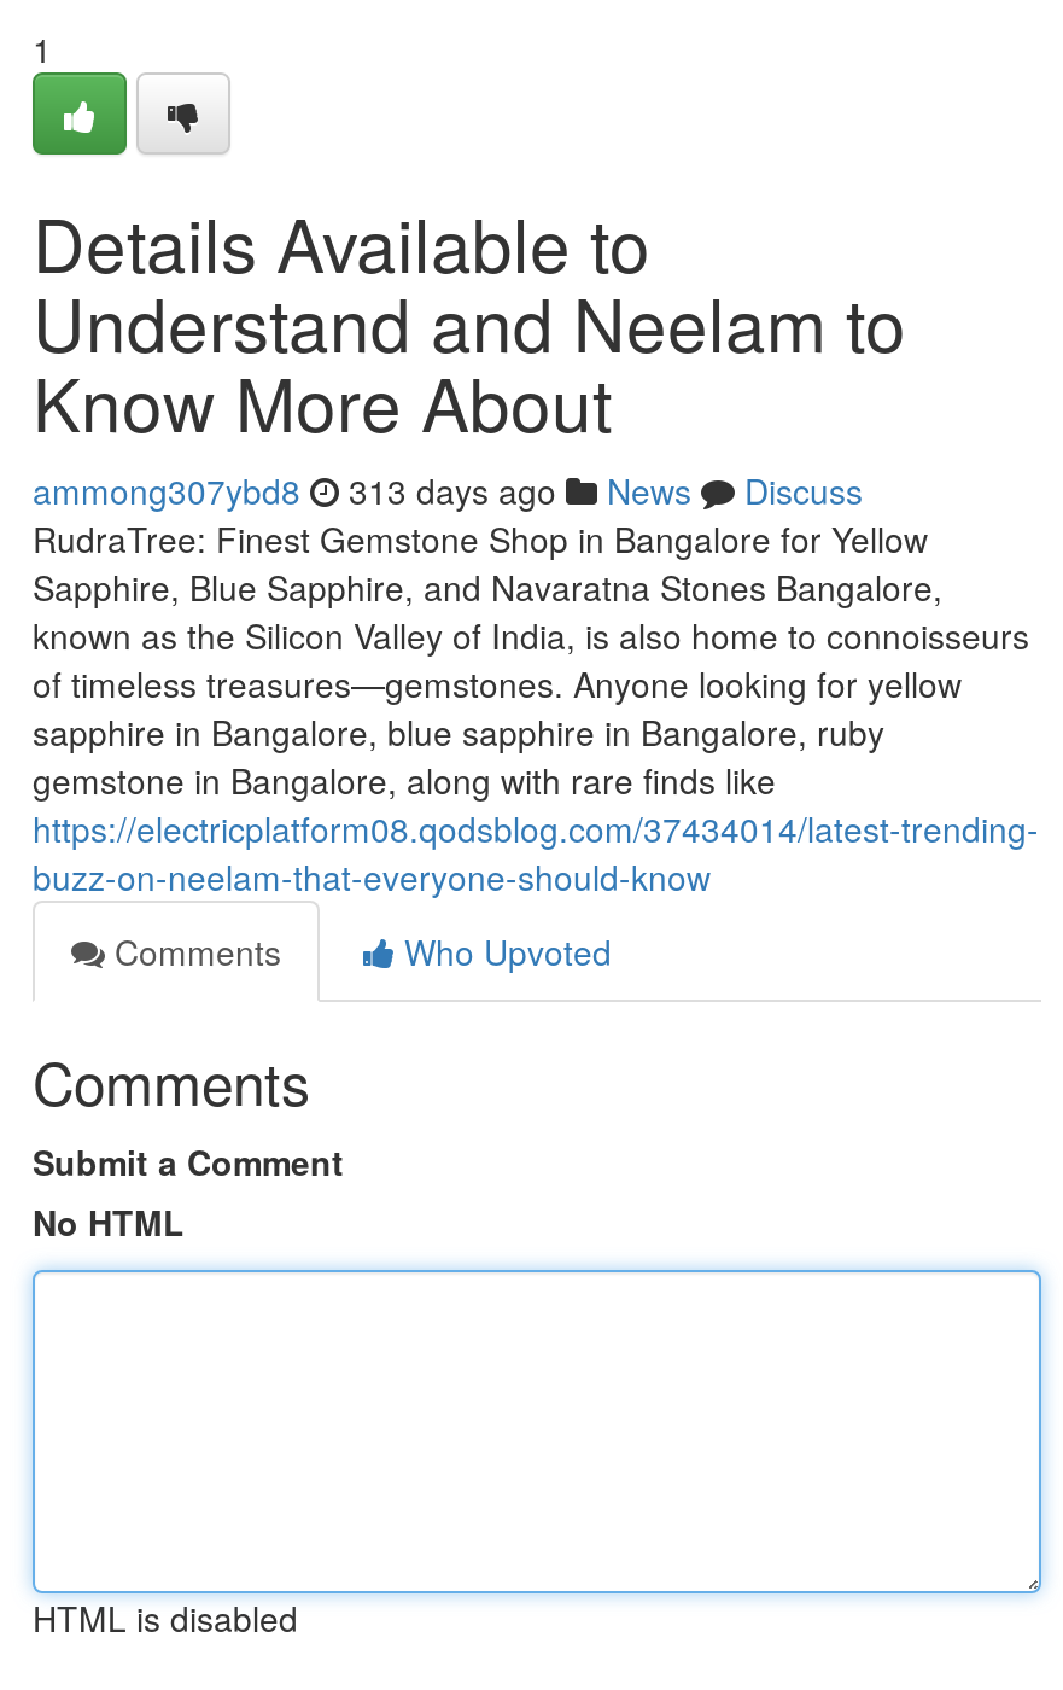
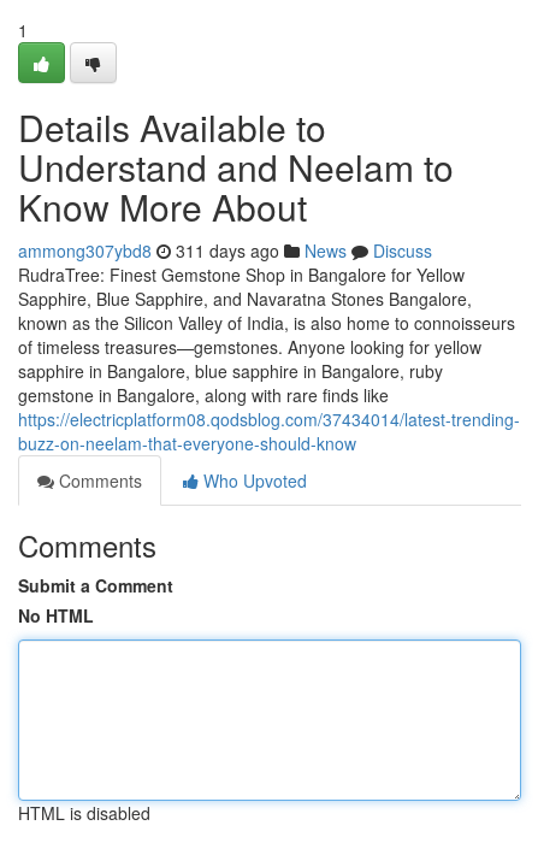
- ammong307ybd8 313 days ago News Discuss
+ ammong307ybd8 311 days ago News Discuss
